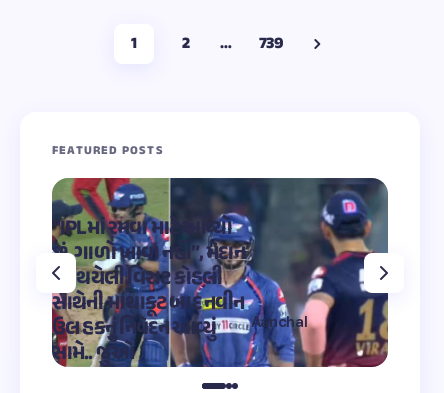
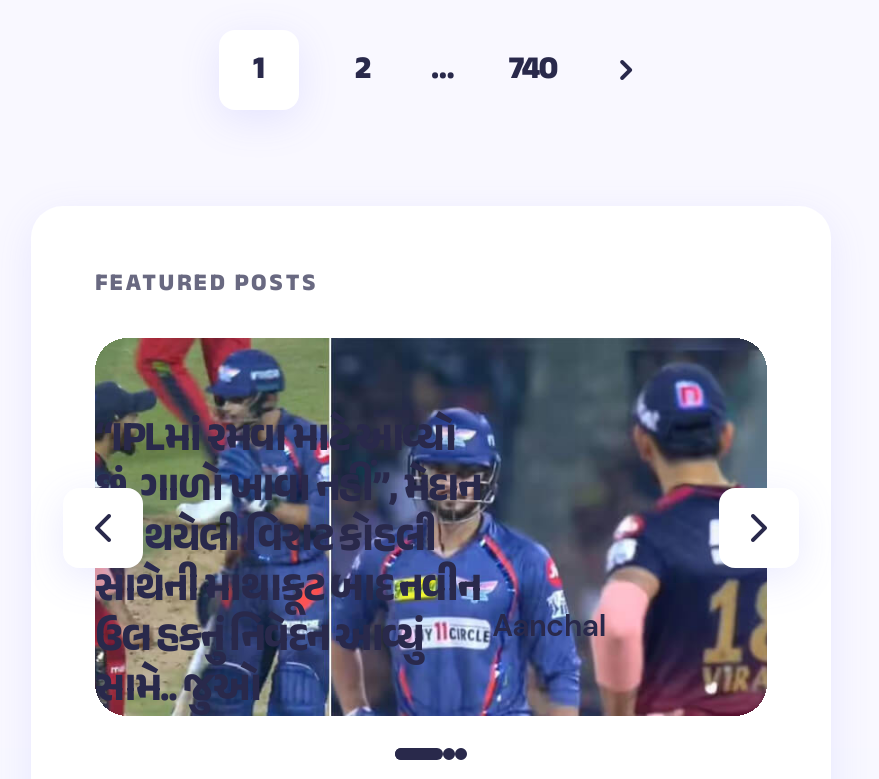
- 739
+ 740
